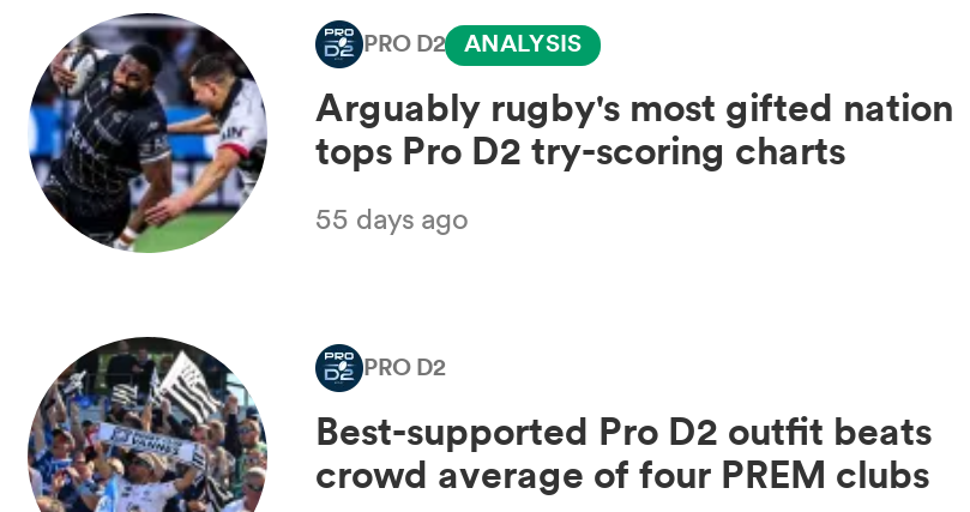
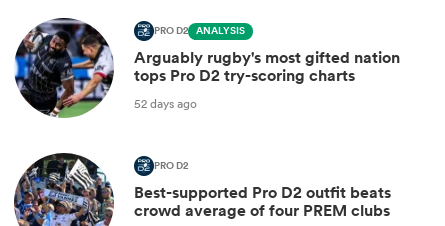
- 55 days ago
+ 52 days ago
